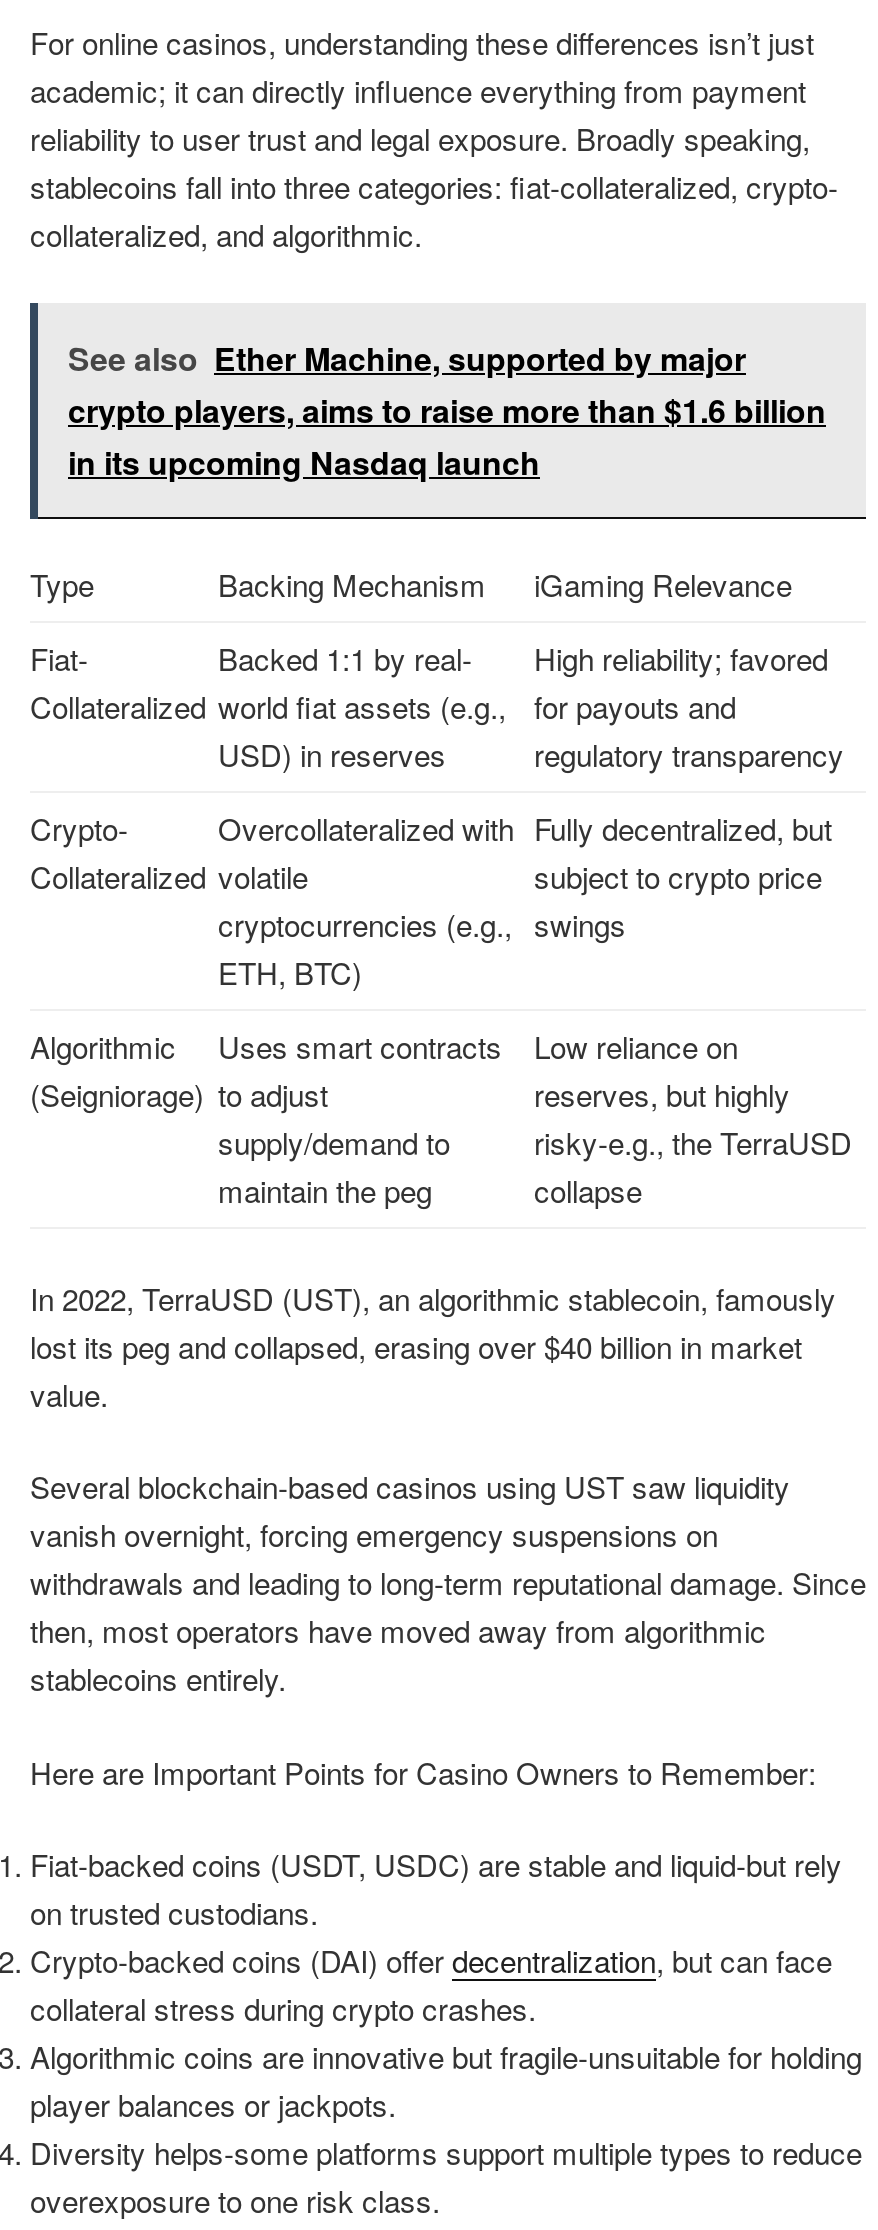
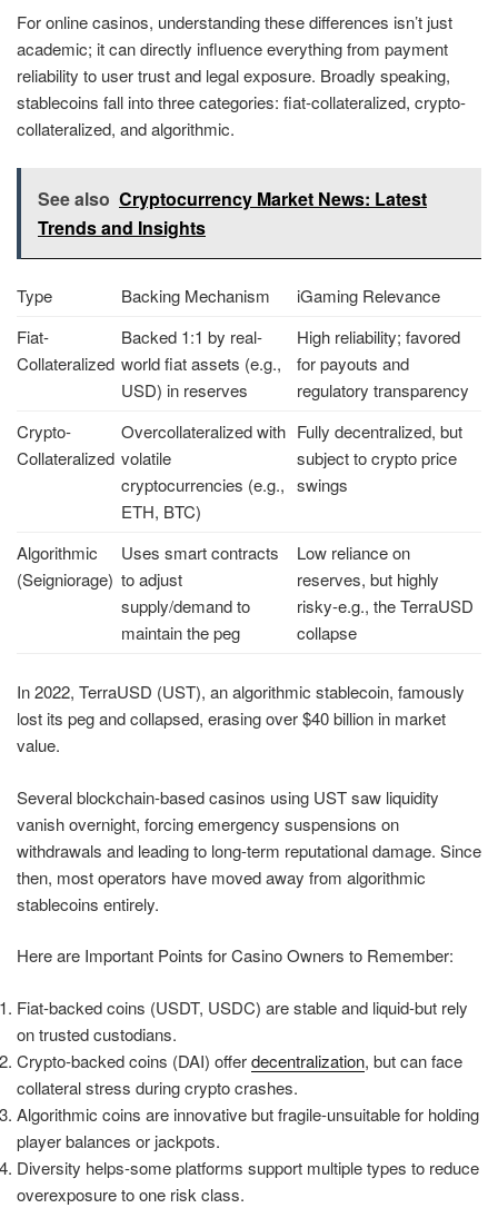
- See also Ether Machine, supported by major
- crypto players, aims to raise more than $1.6 billion
- in its upcoming Nasdaq launch
+ See also Cryptocurrency Market News: Latest
+ Trends and Insights
